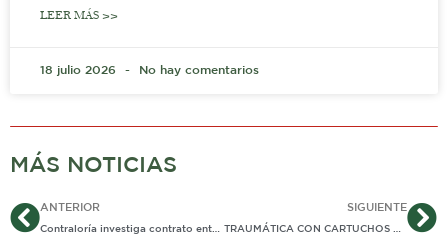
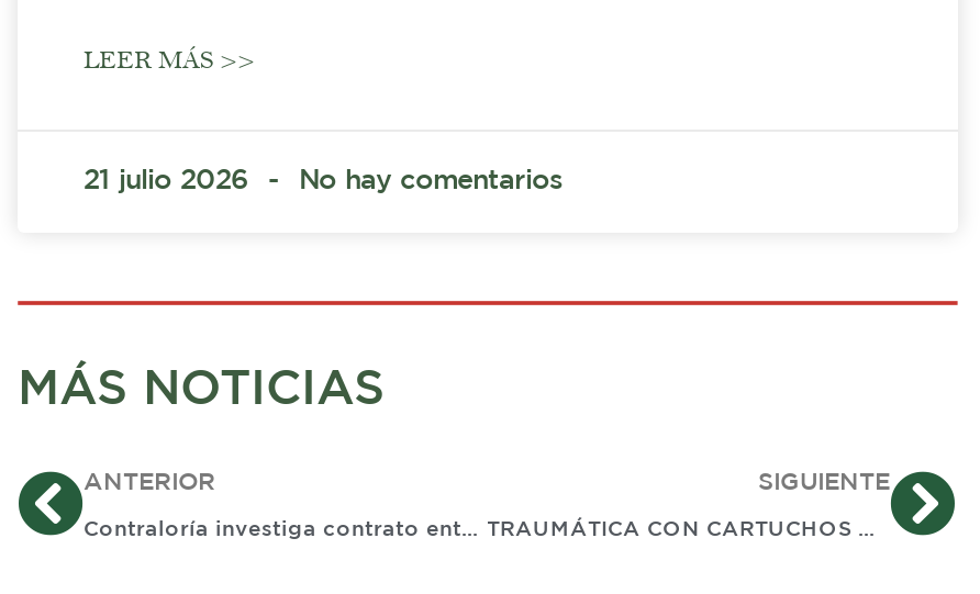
- 18 julio 2026 No hay comentarios
+ 21 julio 2026 No hay comentarios
